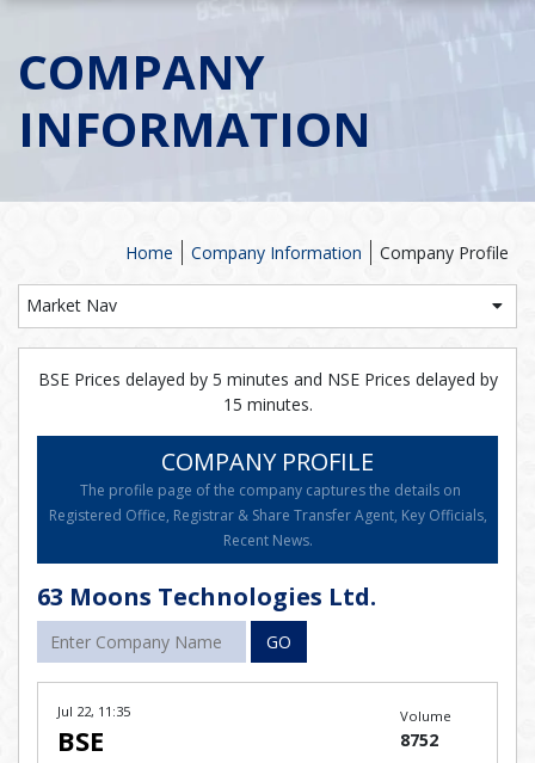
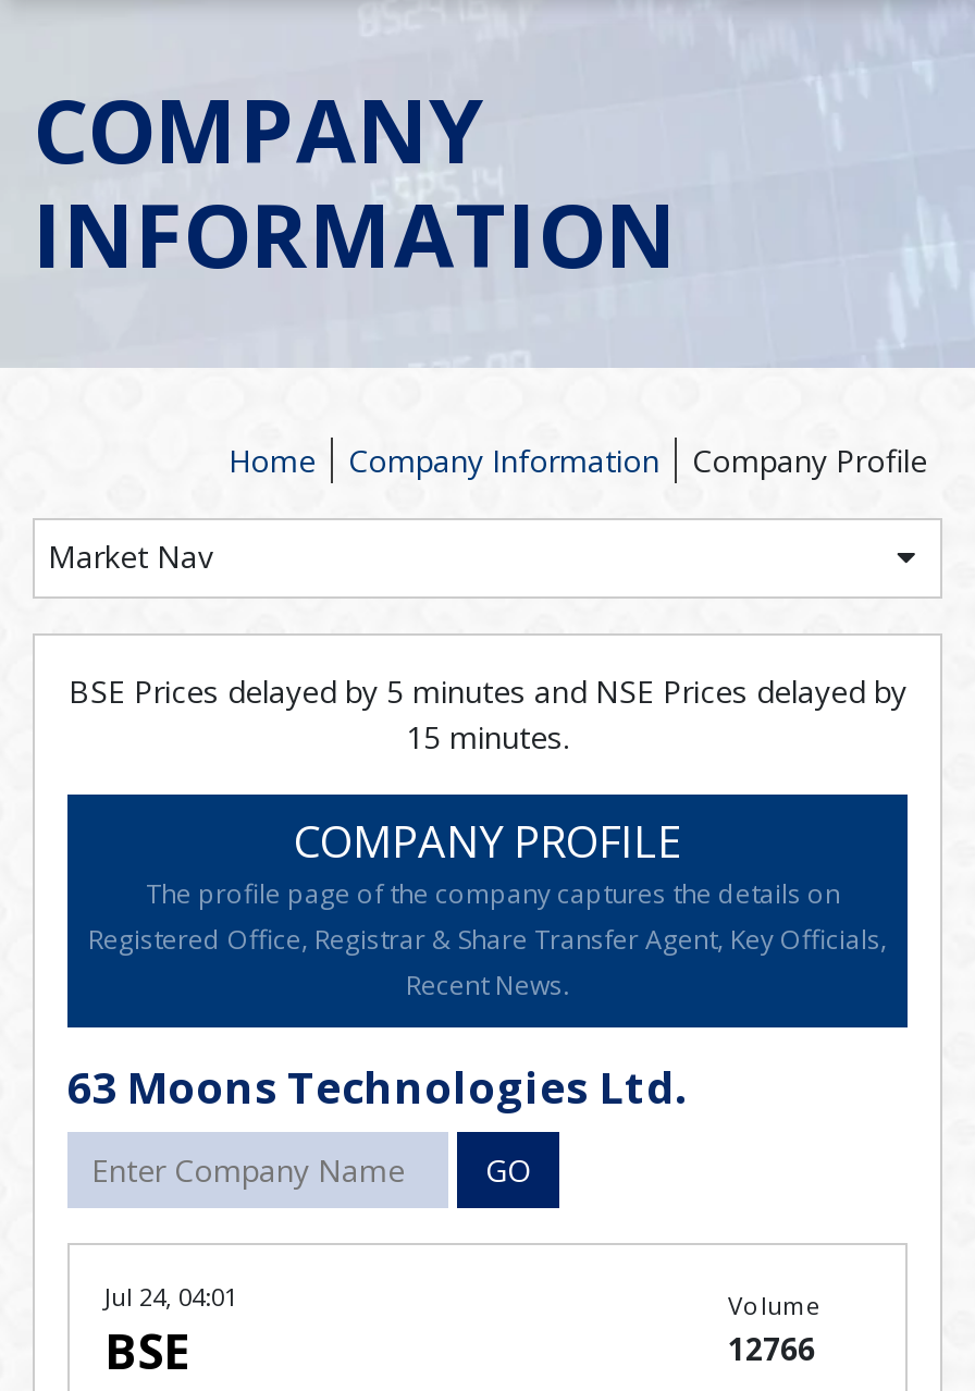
- Jul 22, 11:35
+ Jul 24, 04:01

- 8752
+ 12766
